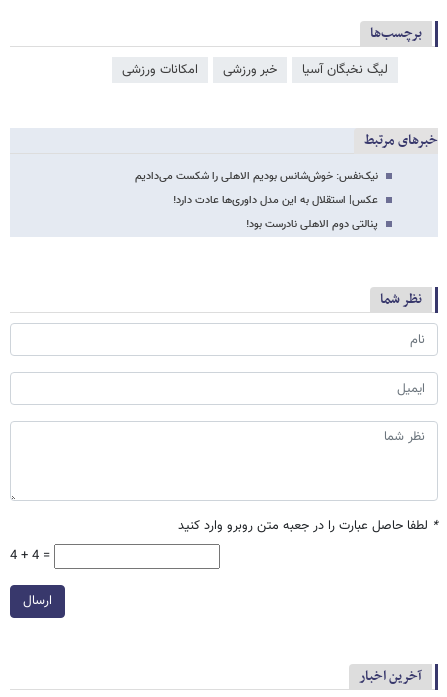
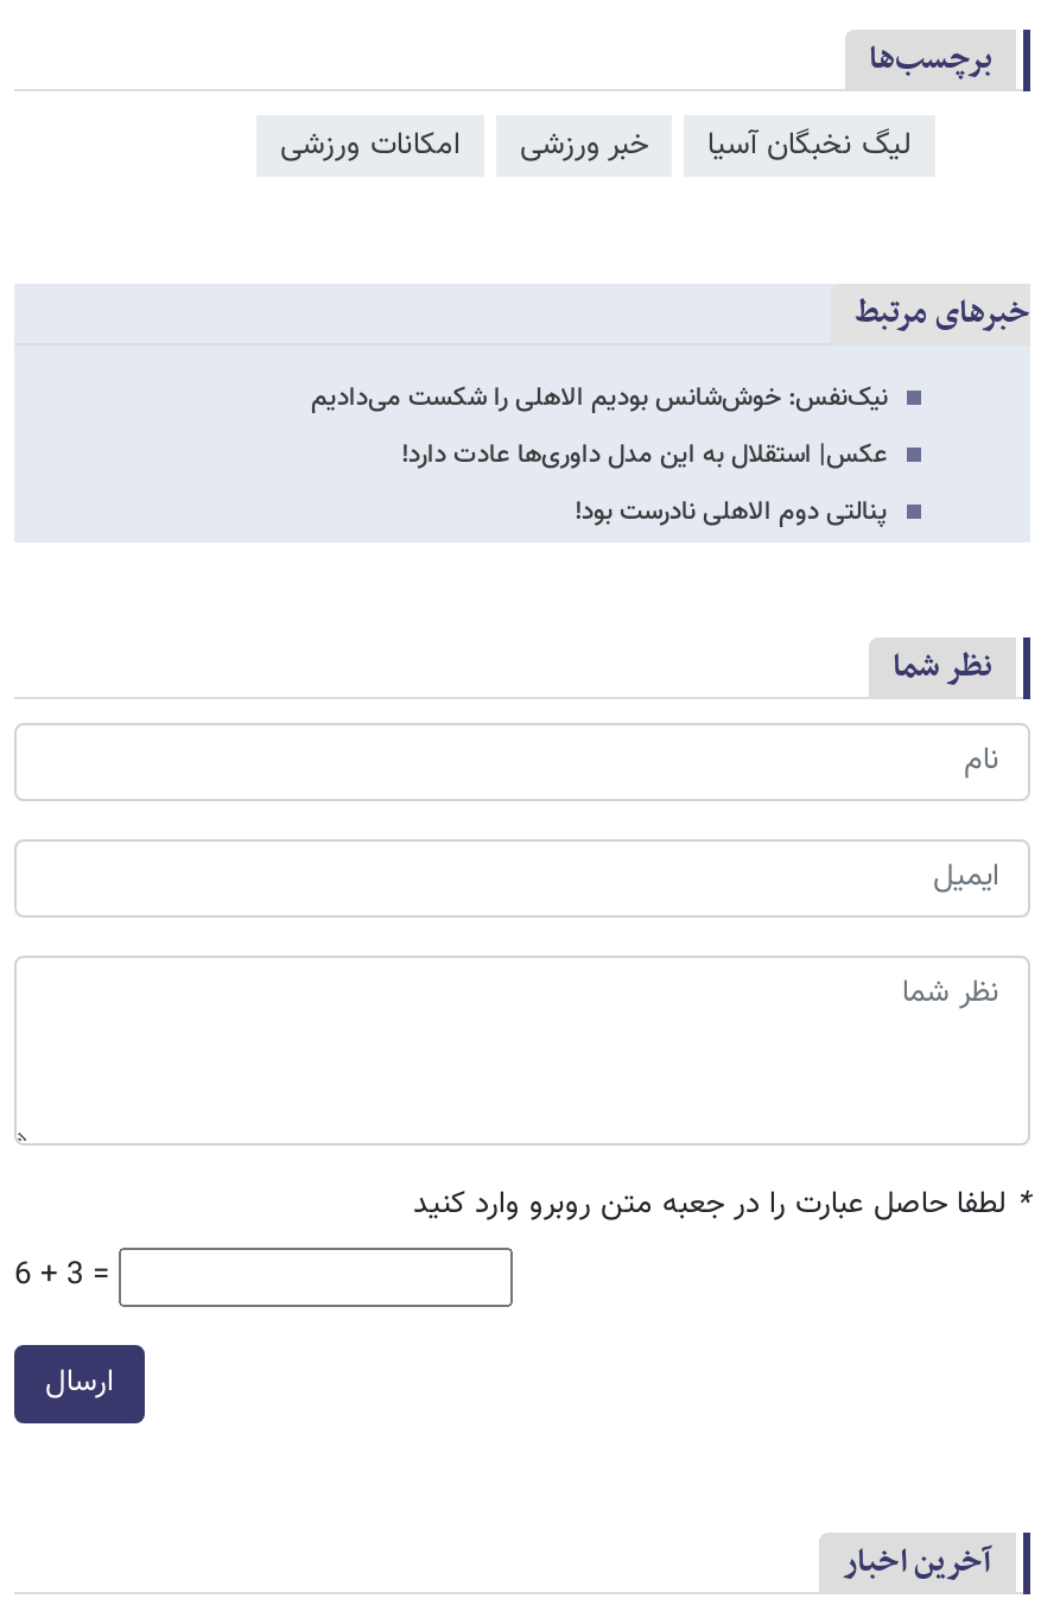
- 4 + 4 =
+ 6 + 3 =
